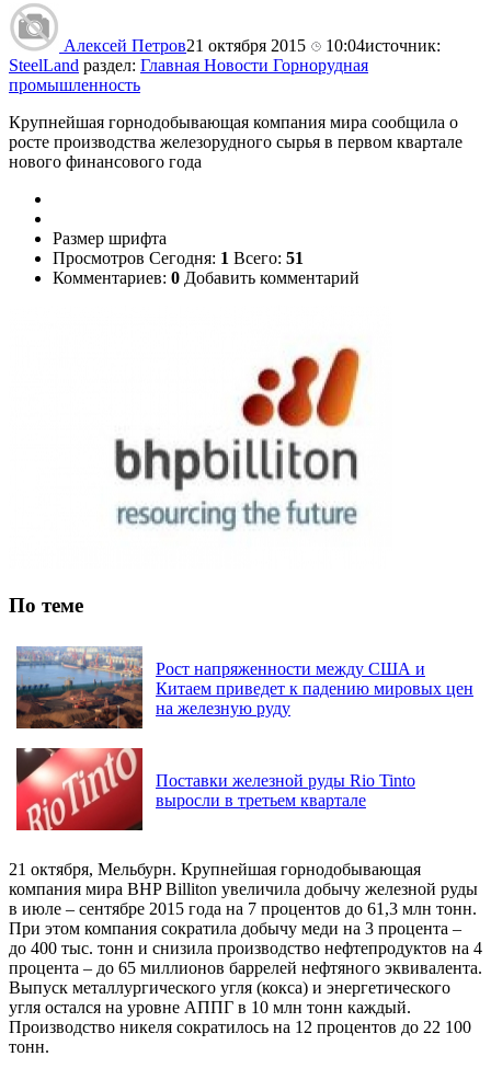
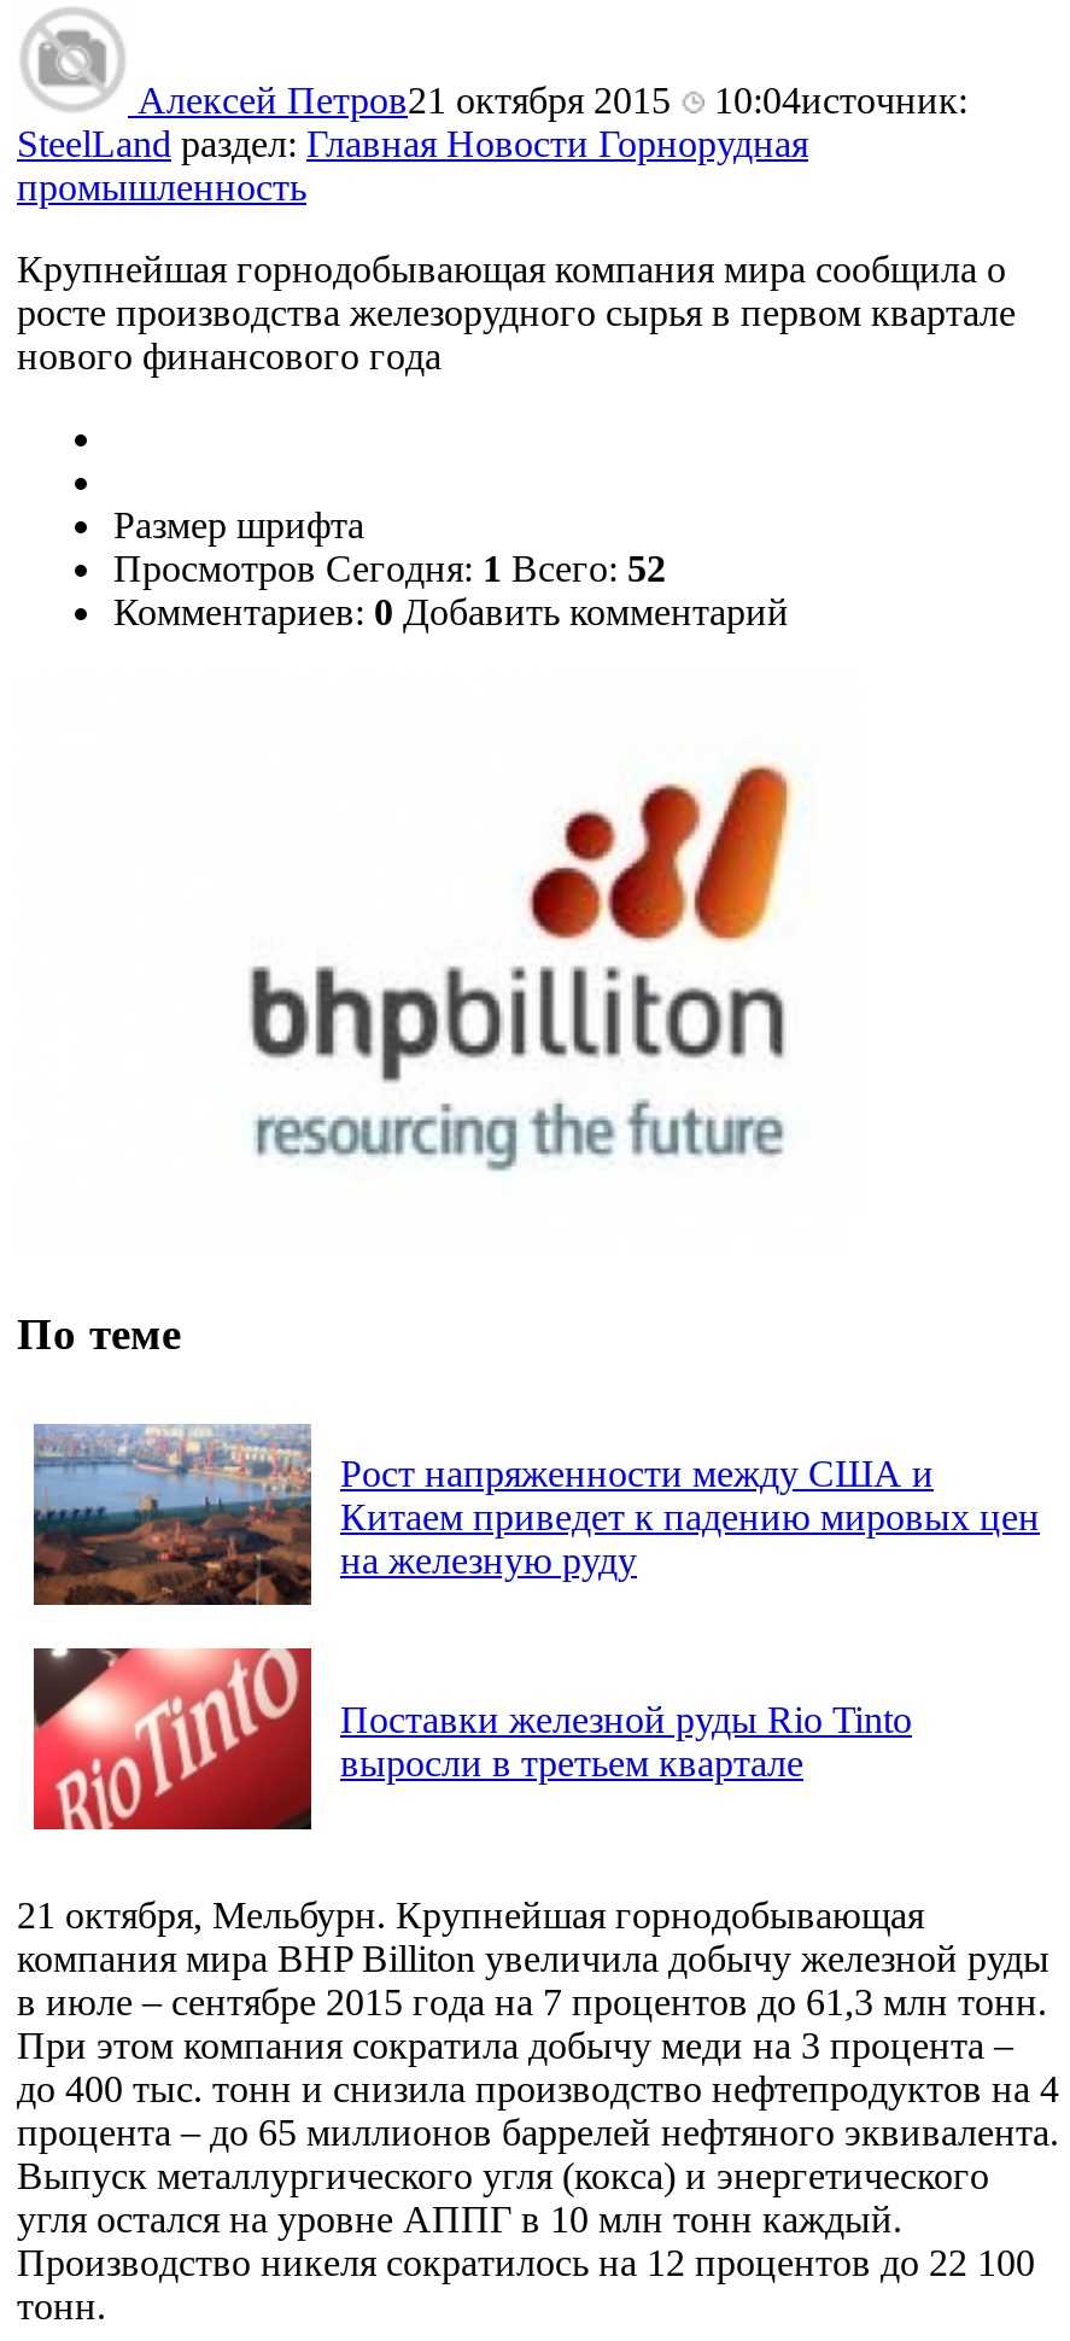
- ПросмотровСегодня: 1 Всего: 51
+ ПросмотровСегодня: 1 Всего: 52
